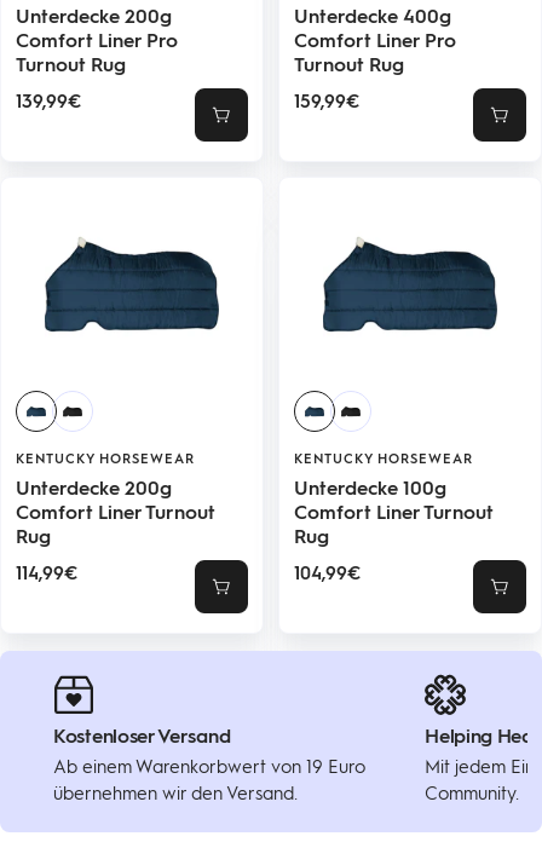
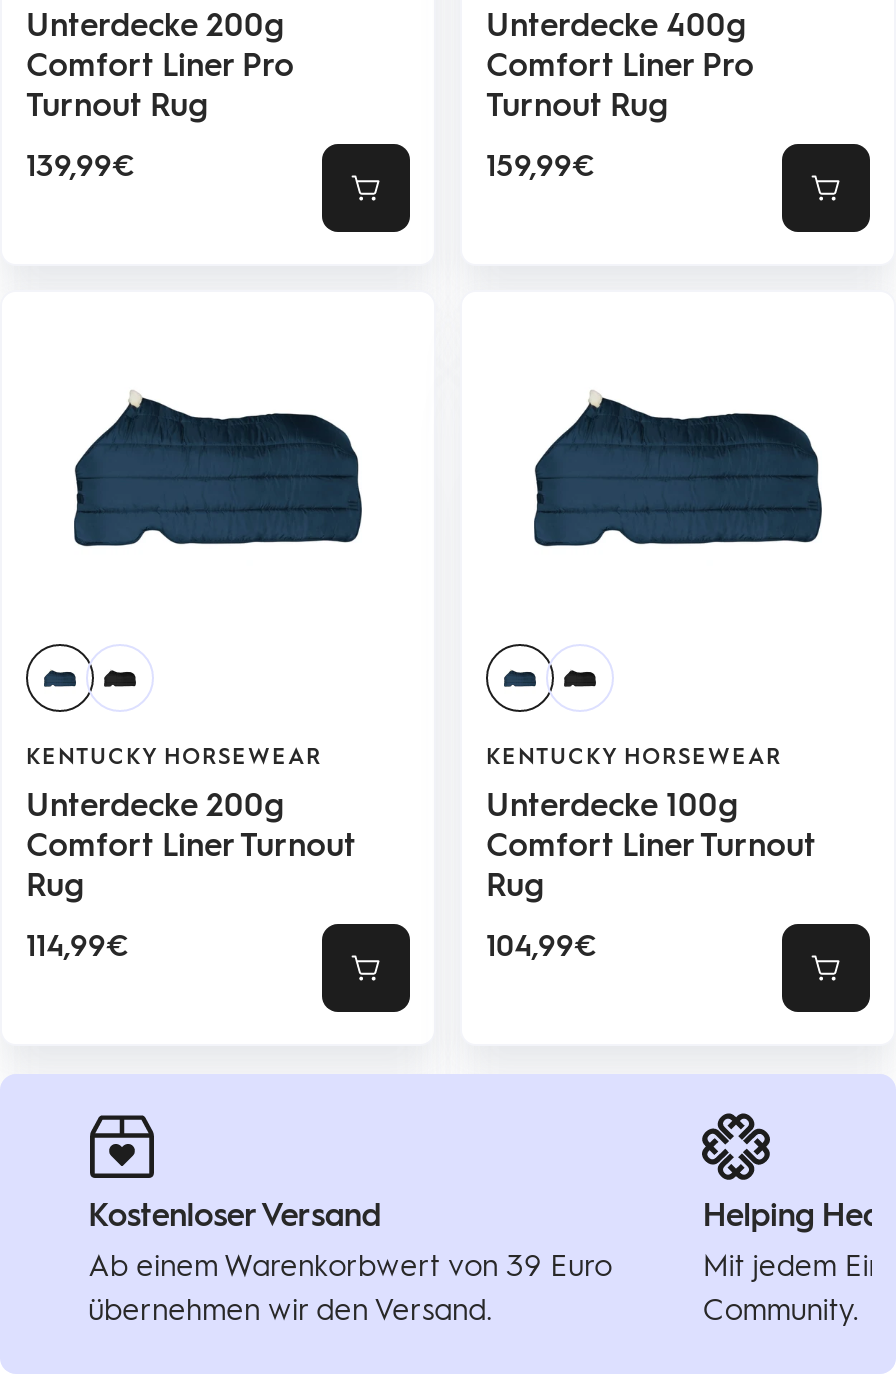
- Ab einem Warenkorbwert von 19 Euro
+ Ab einem Warenkorbwert von 39 Euro
